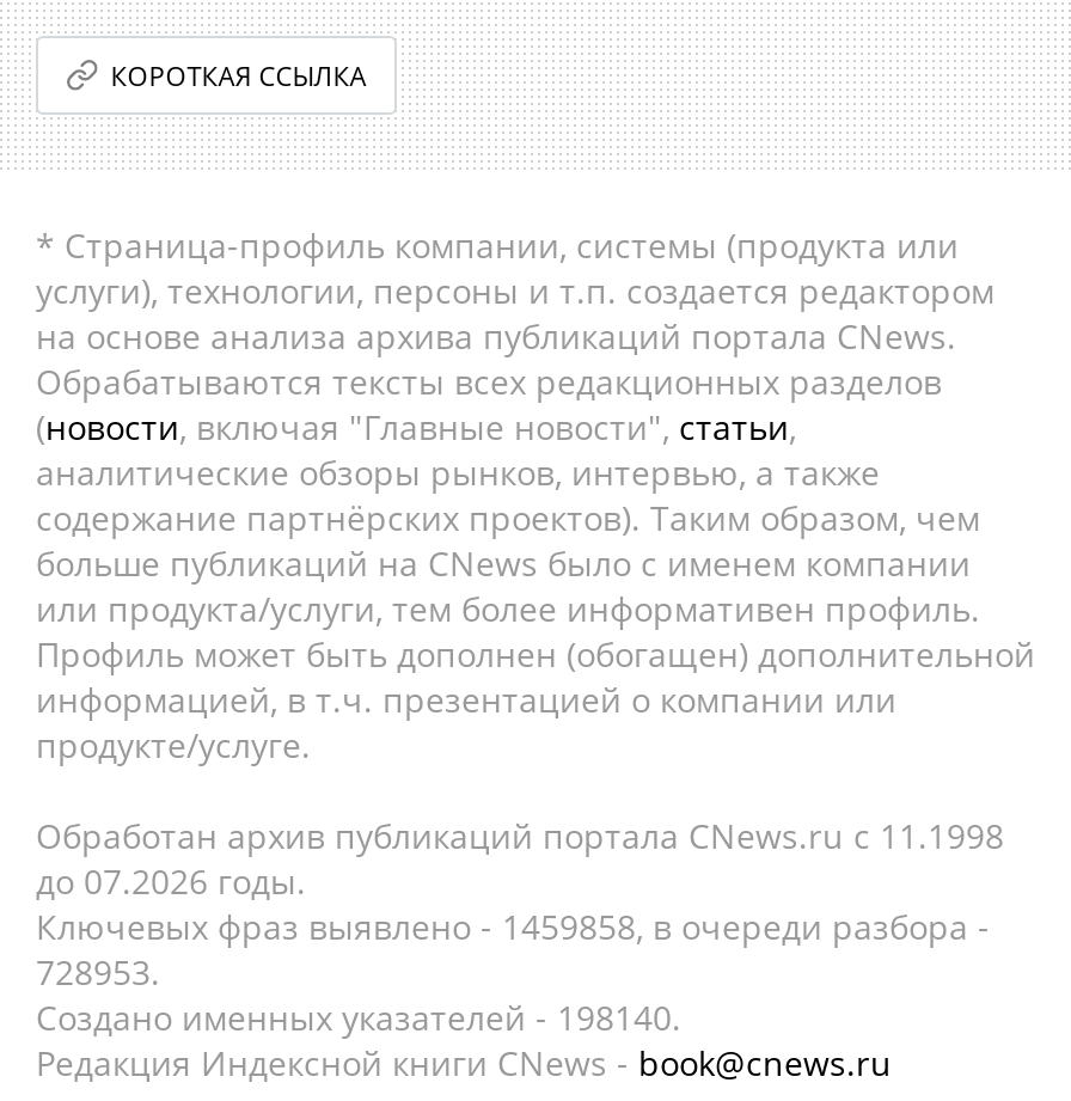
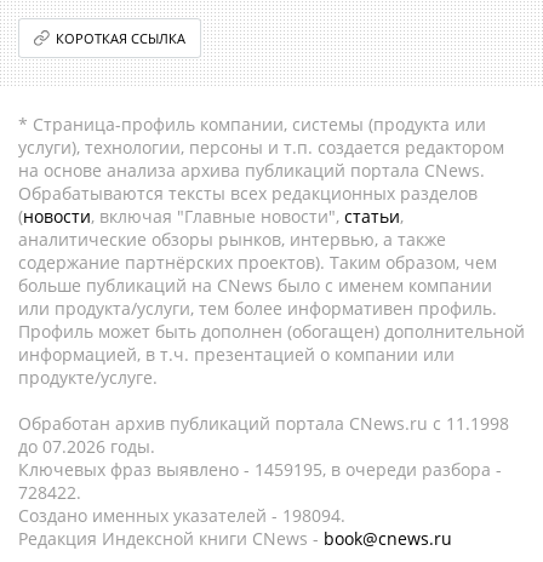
- Ключевых фраз выявлено - 1459858, в очереди разбора -
+ Ключевых фраз выявлено - 1459195, в очереди разбора -

- 728953.
+ 728422.

- Создано именных указателей - 198140.
+ Создано именных указателей - 198094.
